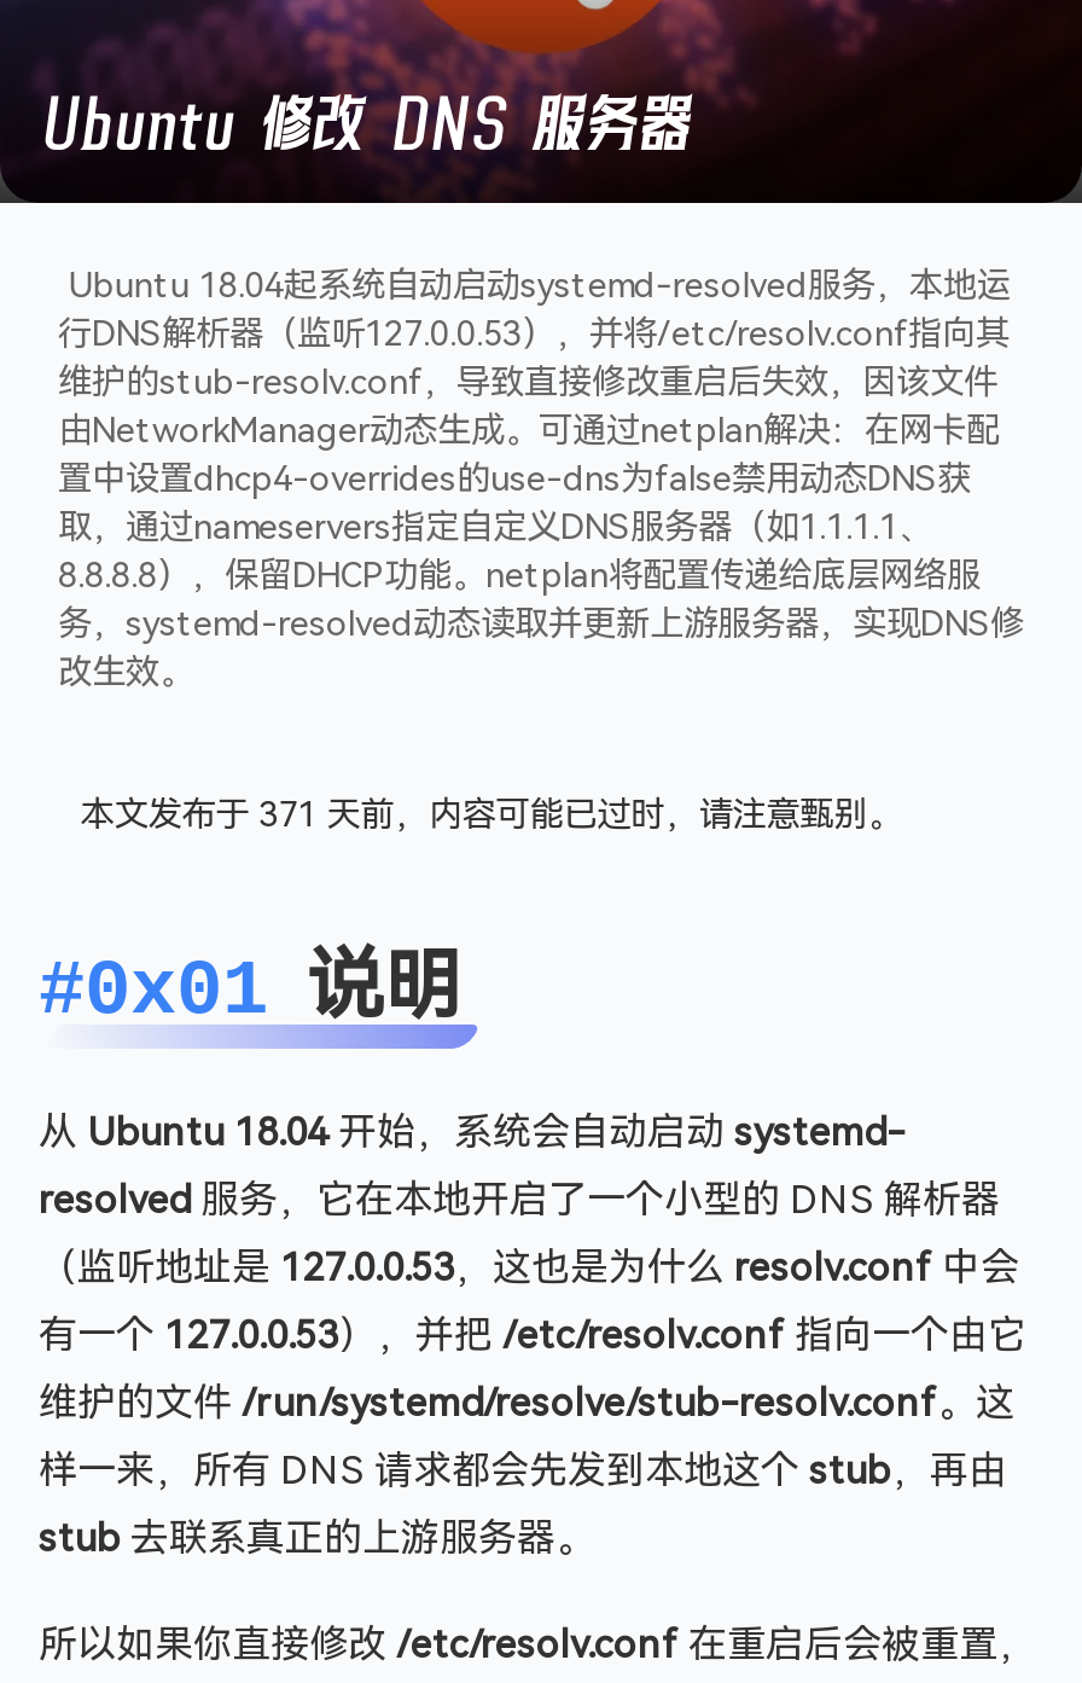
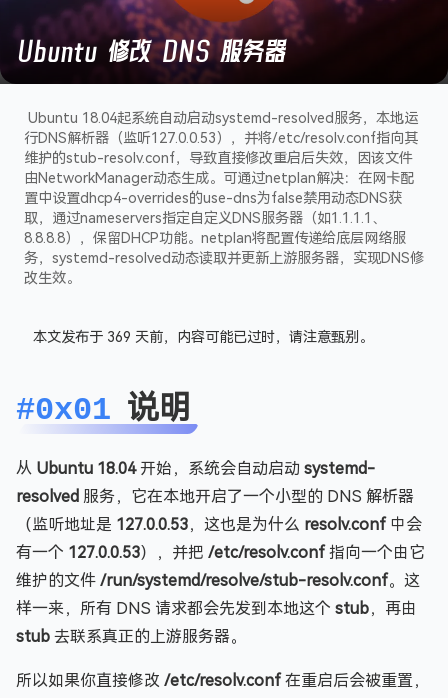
- 本文发布于 371 天前，内容可能已过时，请注意甄别。
+ 本文发布于 369 天前，内容可能已过时，请注意甄别。
